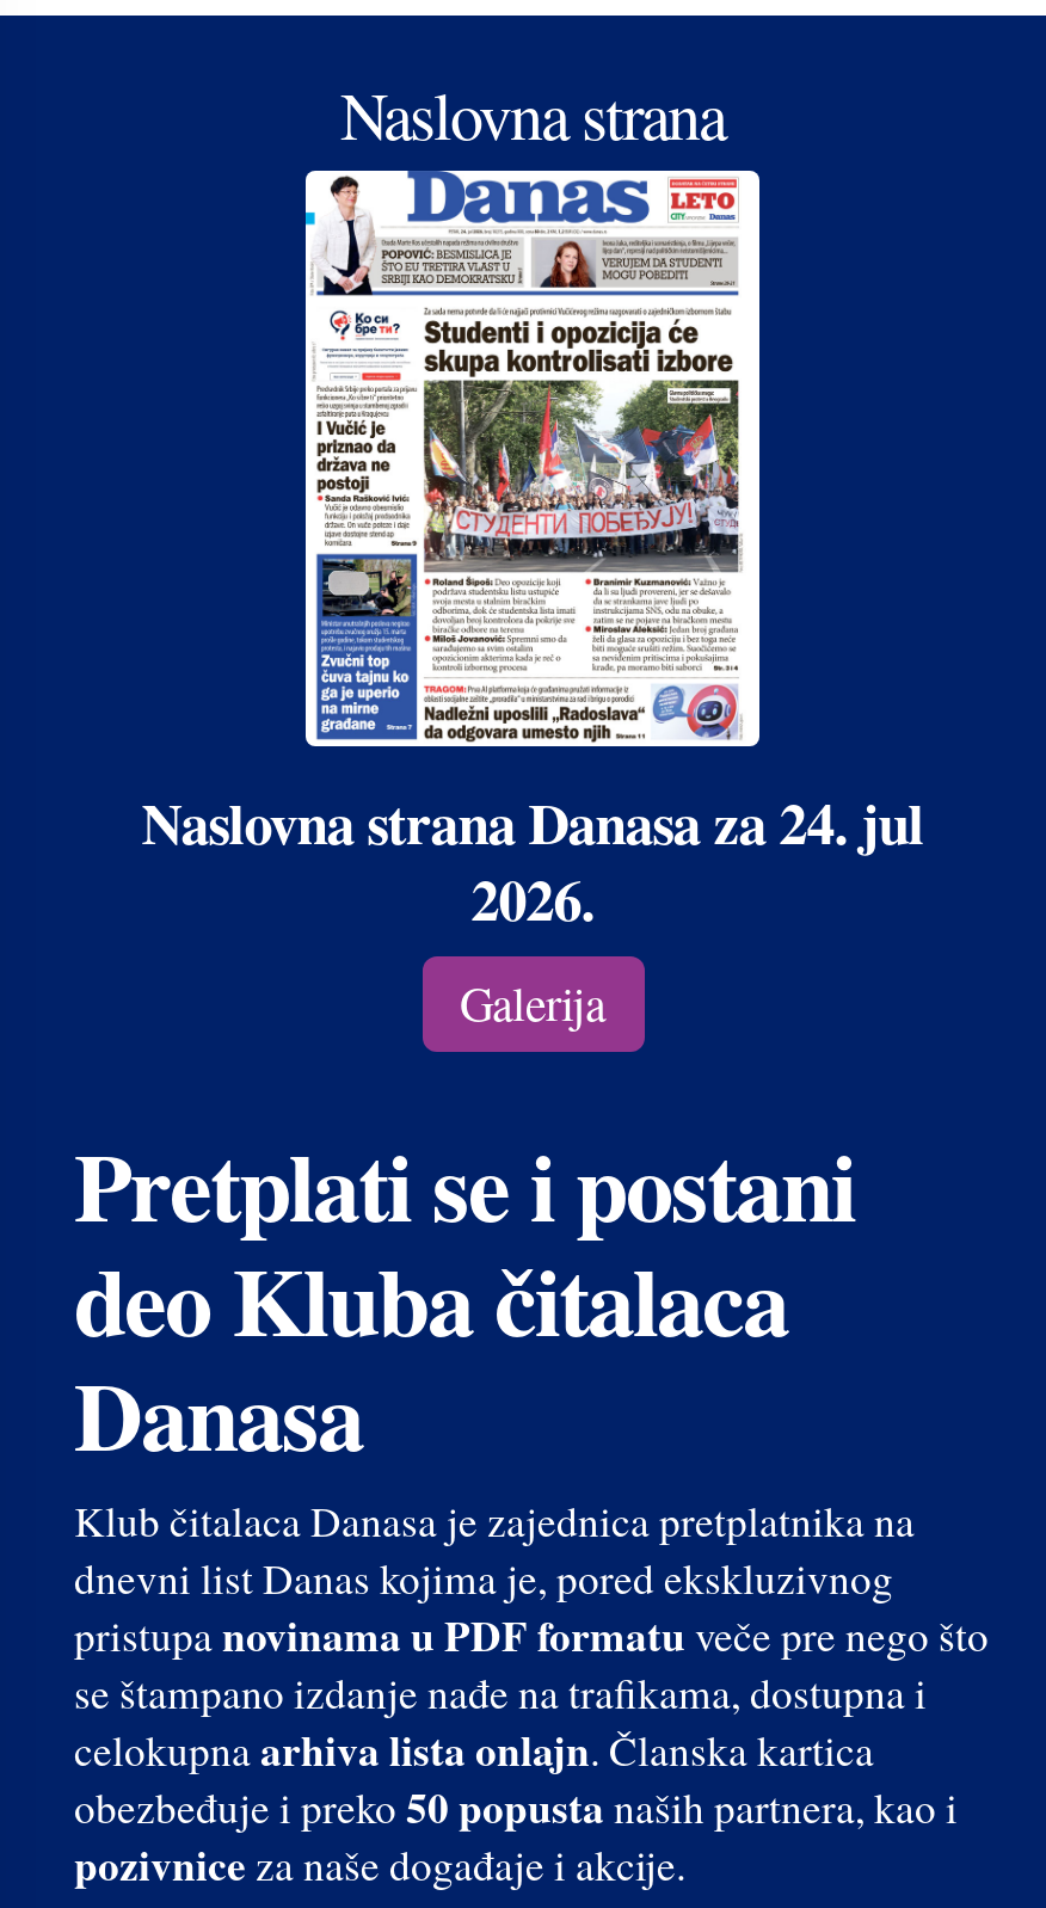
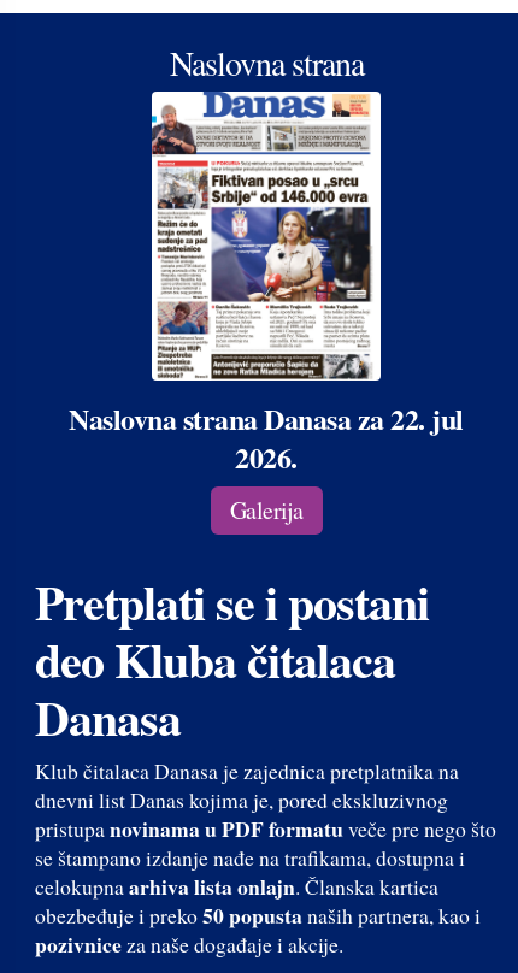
- [image]
- Naslovna strana Danasa za 24. jul
+ [image]
+ Naslovna strana Danasa za 22. jul
